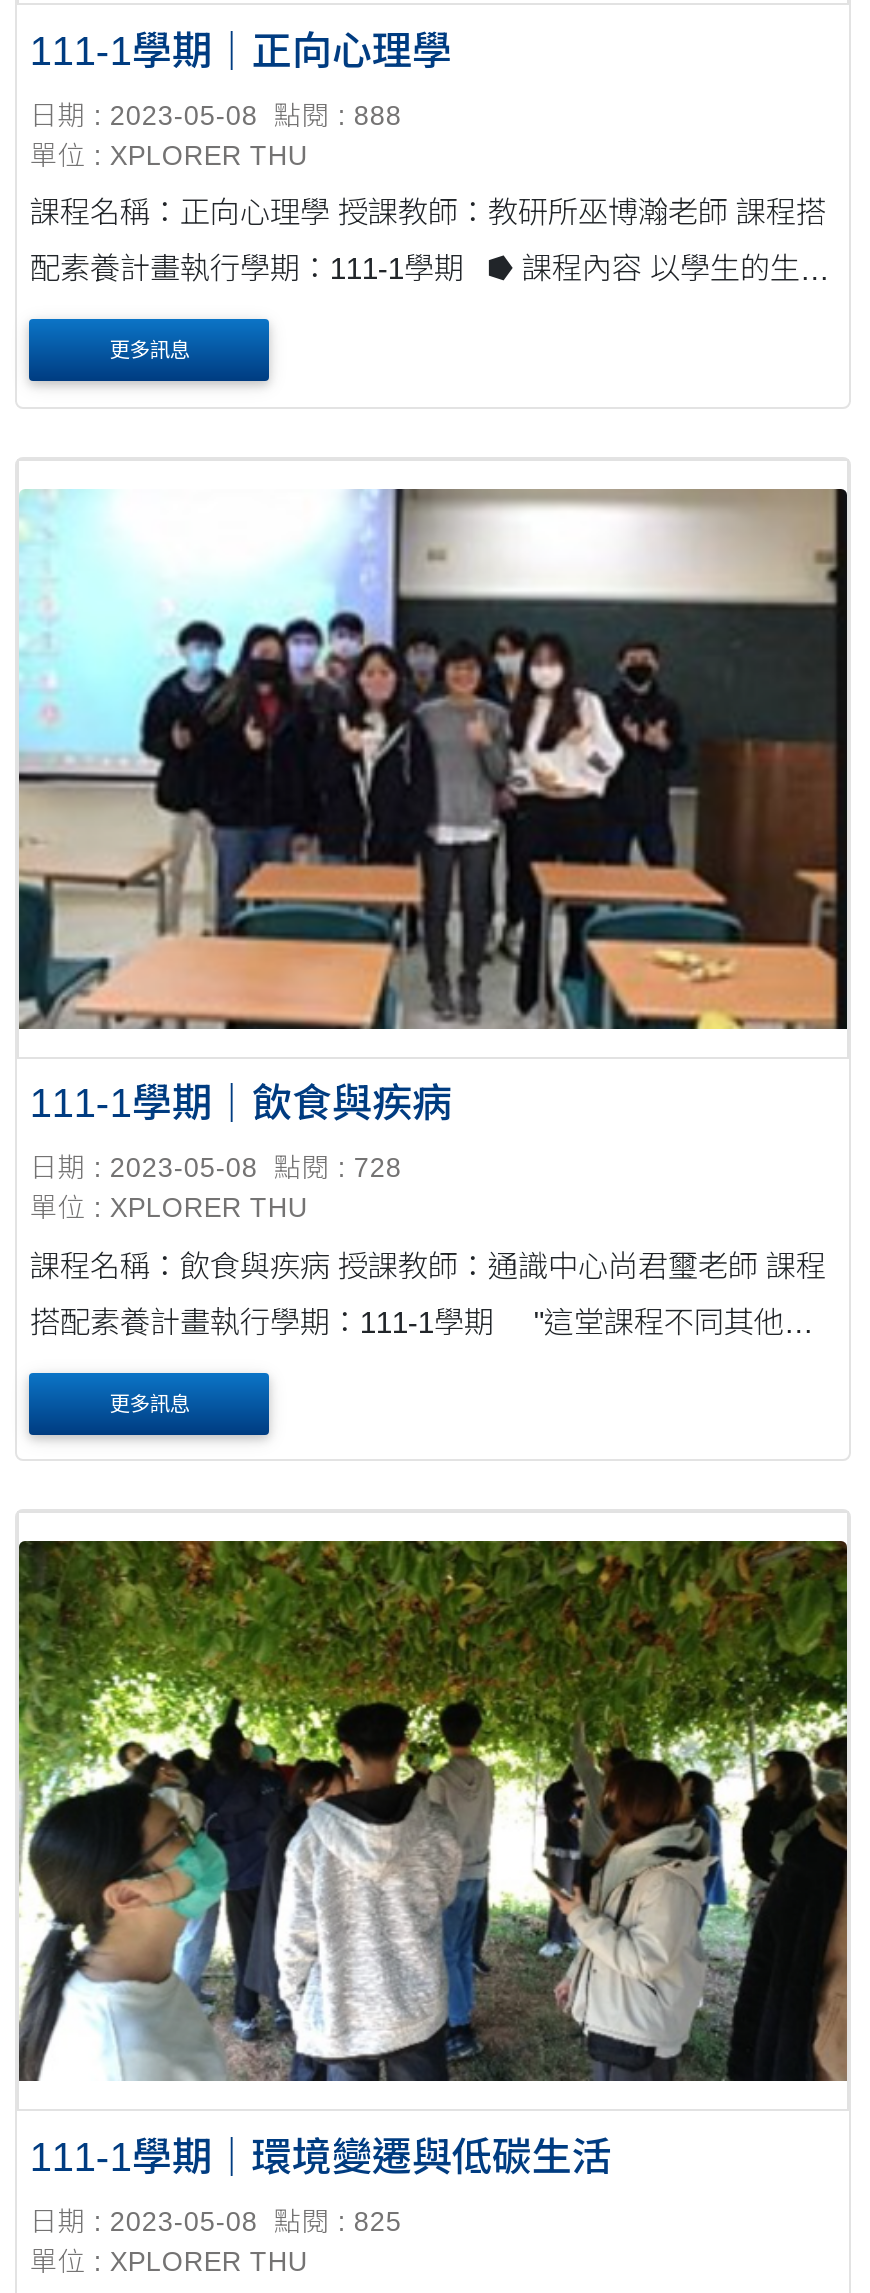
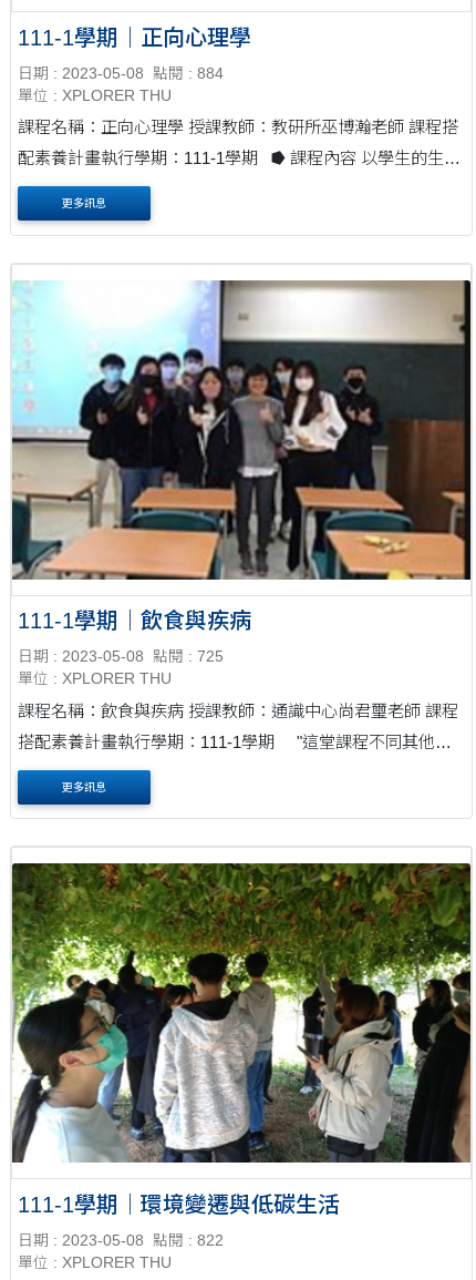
- 日期 : 2023-05-08 點閱 : 888
+ 日期 : 2023-05-08 點閱 : 884

- 日期 : 2023-05-08 點閱 : 728
+ 日期 : 2023-05-08 點閱 : 725

- 日期 : 2023-05-08 點閱 : 825
+ 日期 : 2023-05-08 點閱 : 822
